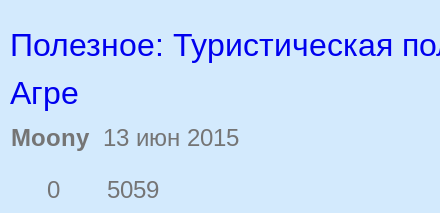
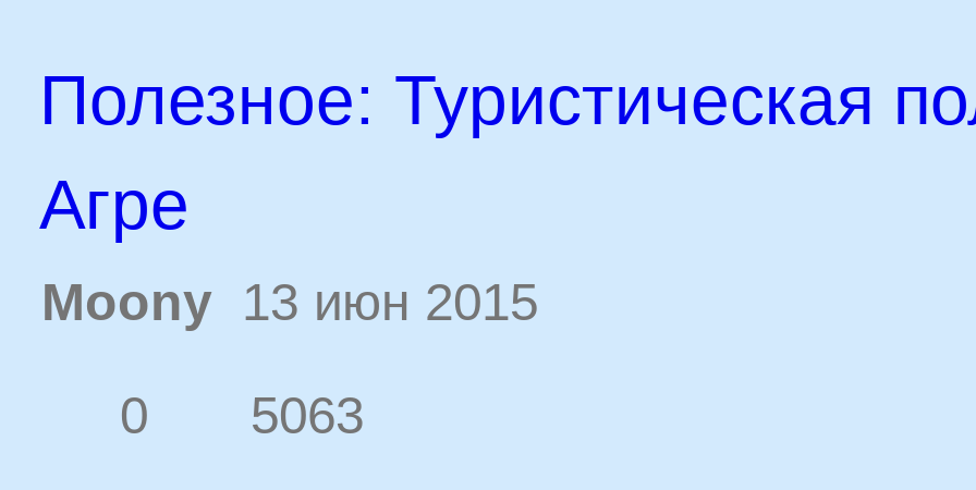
- 0 5059
+ 0 5063
